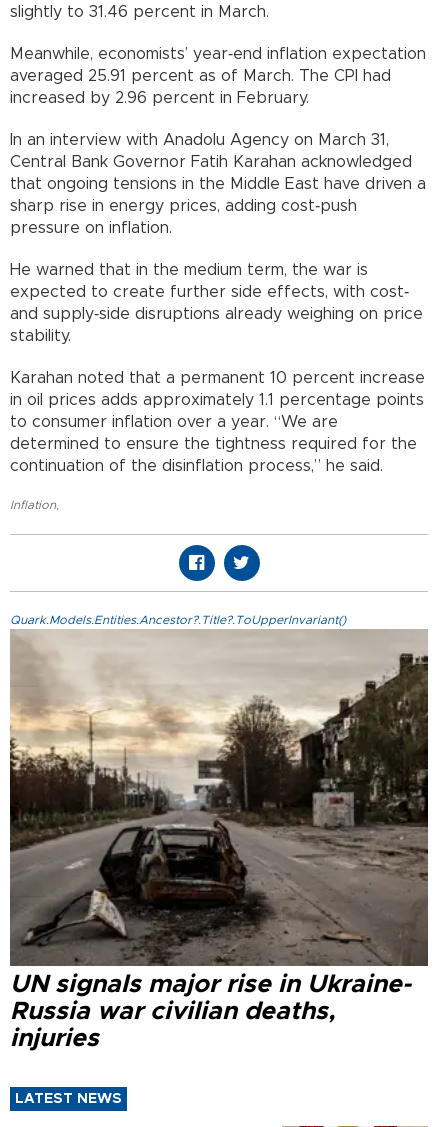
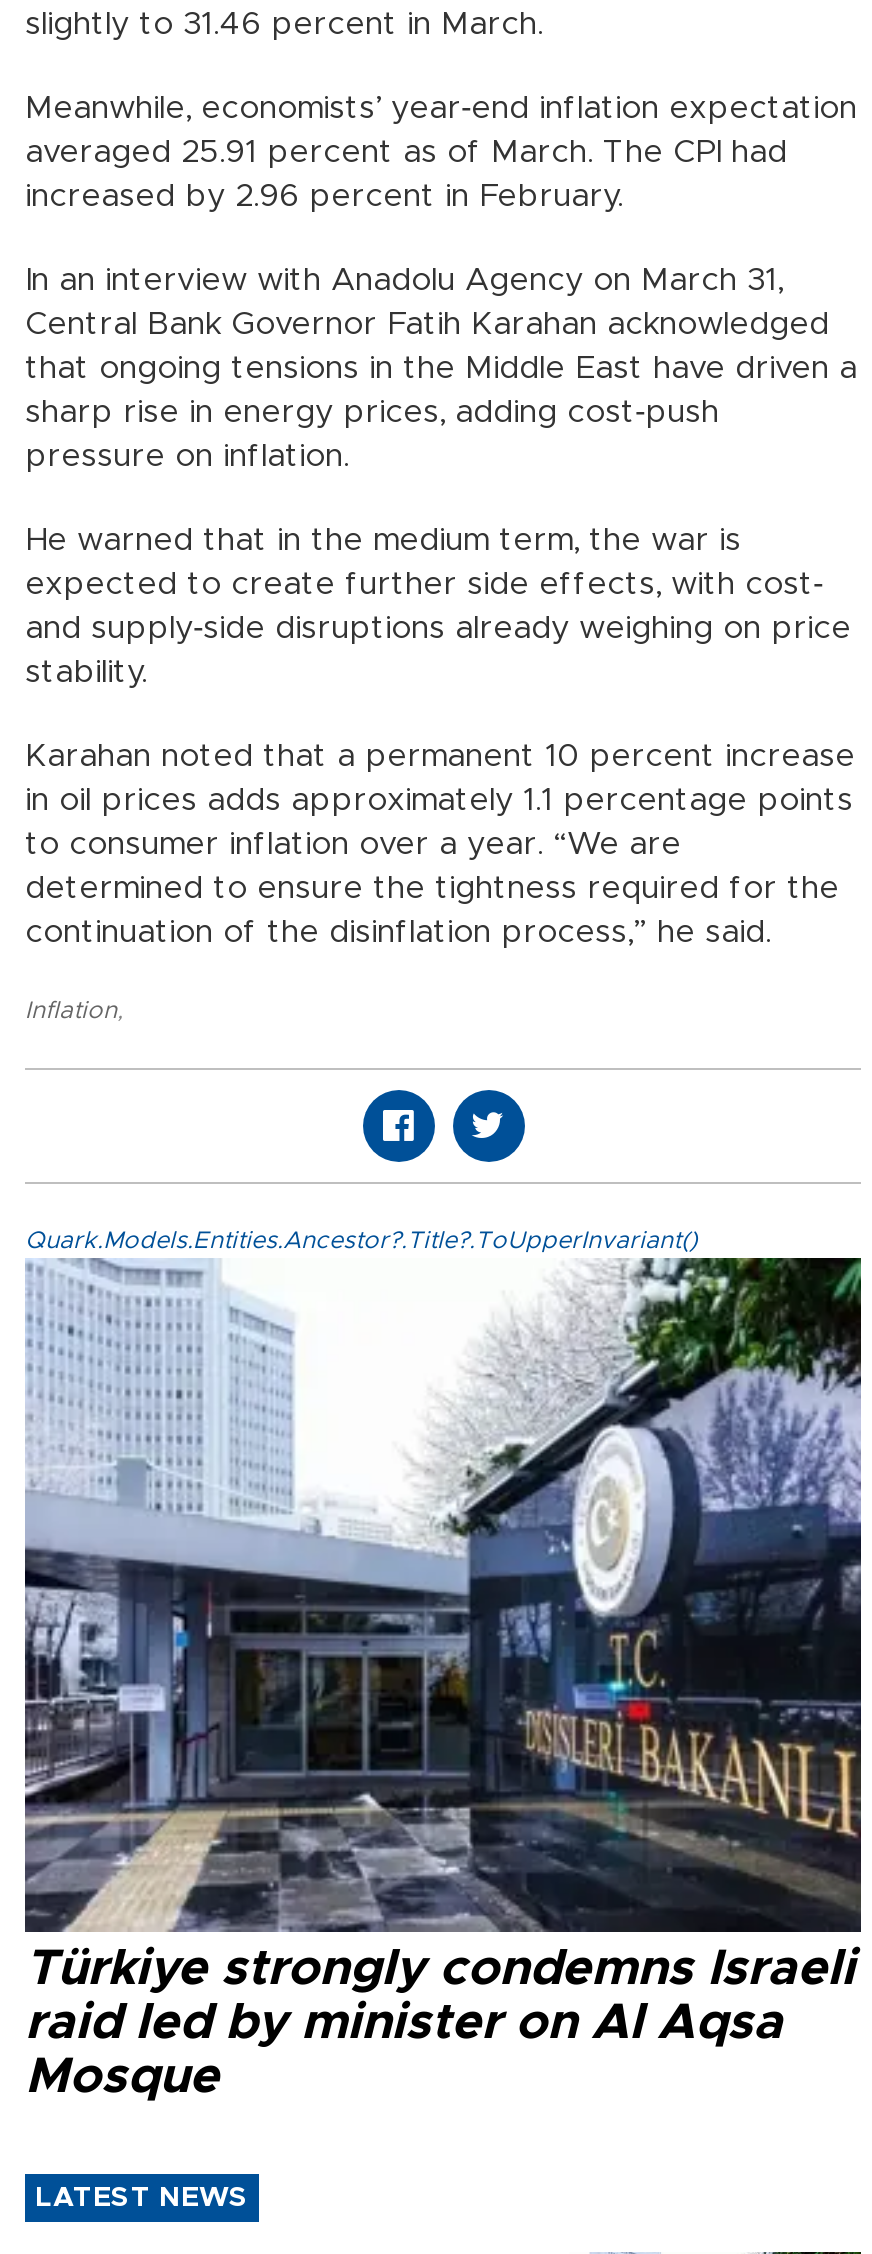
- [image]
- UN signals major rise in Ukraine-
- Russia war civilian deaths,
- injuries
+ [image]
+ Türkiye strongly condemns Israeli
+ raid led by minister on Al Aqsa
+ Mosque
